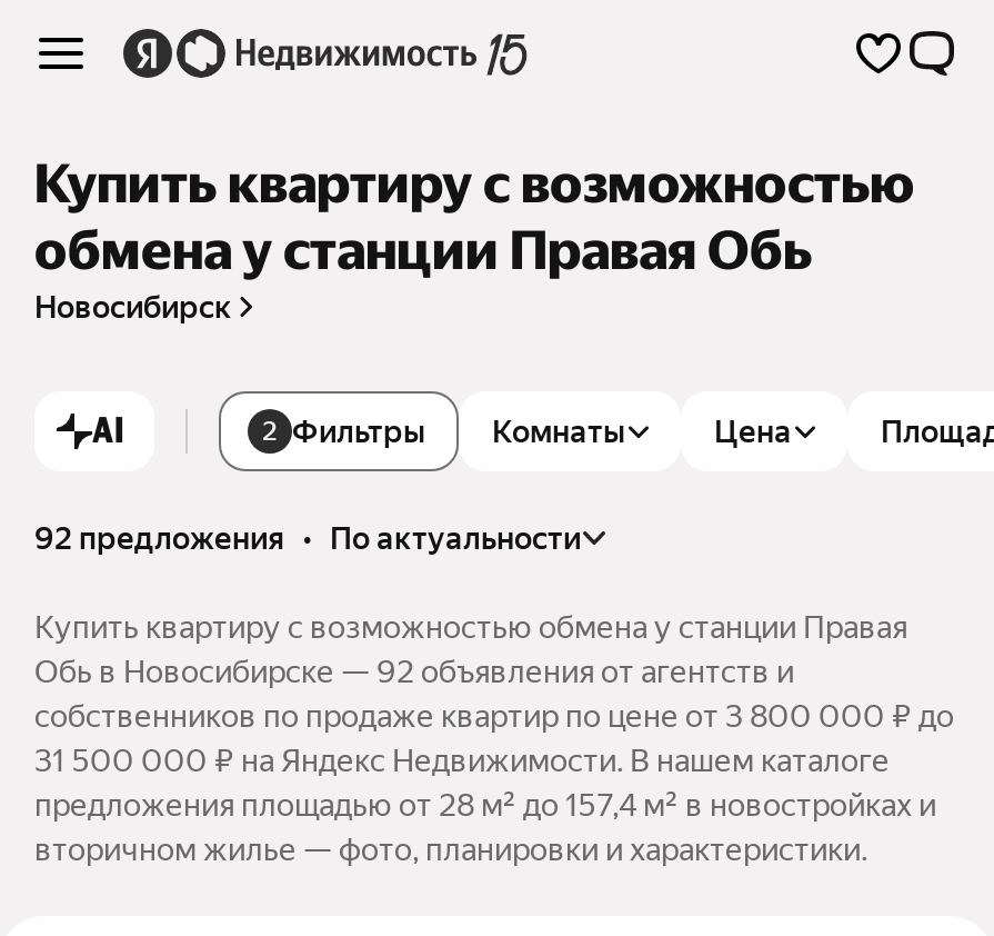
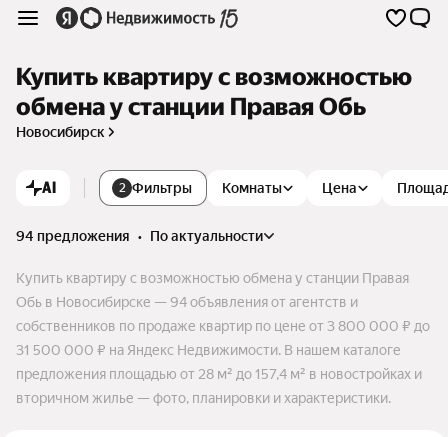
- 92 предложения • по актуальности
+ 94 предложения • по актуальности

- Обь в Новосибирске — 92 объявления от агентств и
+ Обь в Новосибирске — 94 объявления от агентств и
